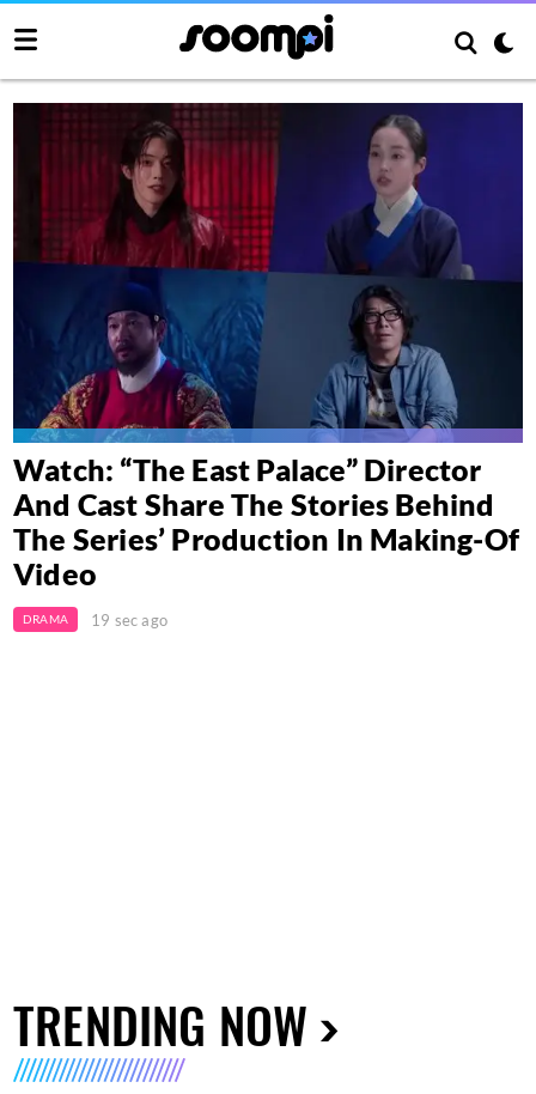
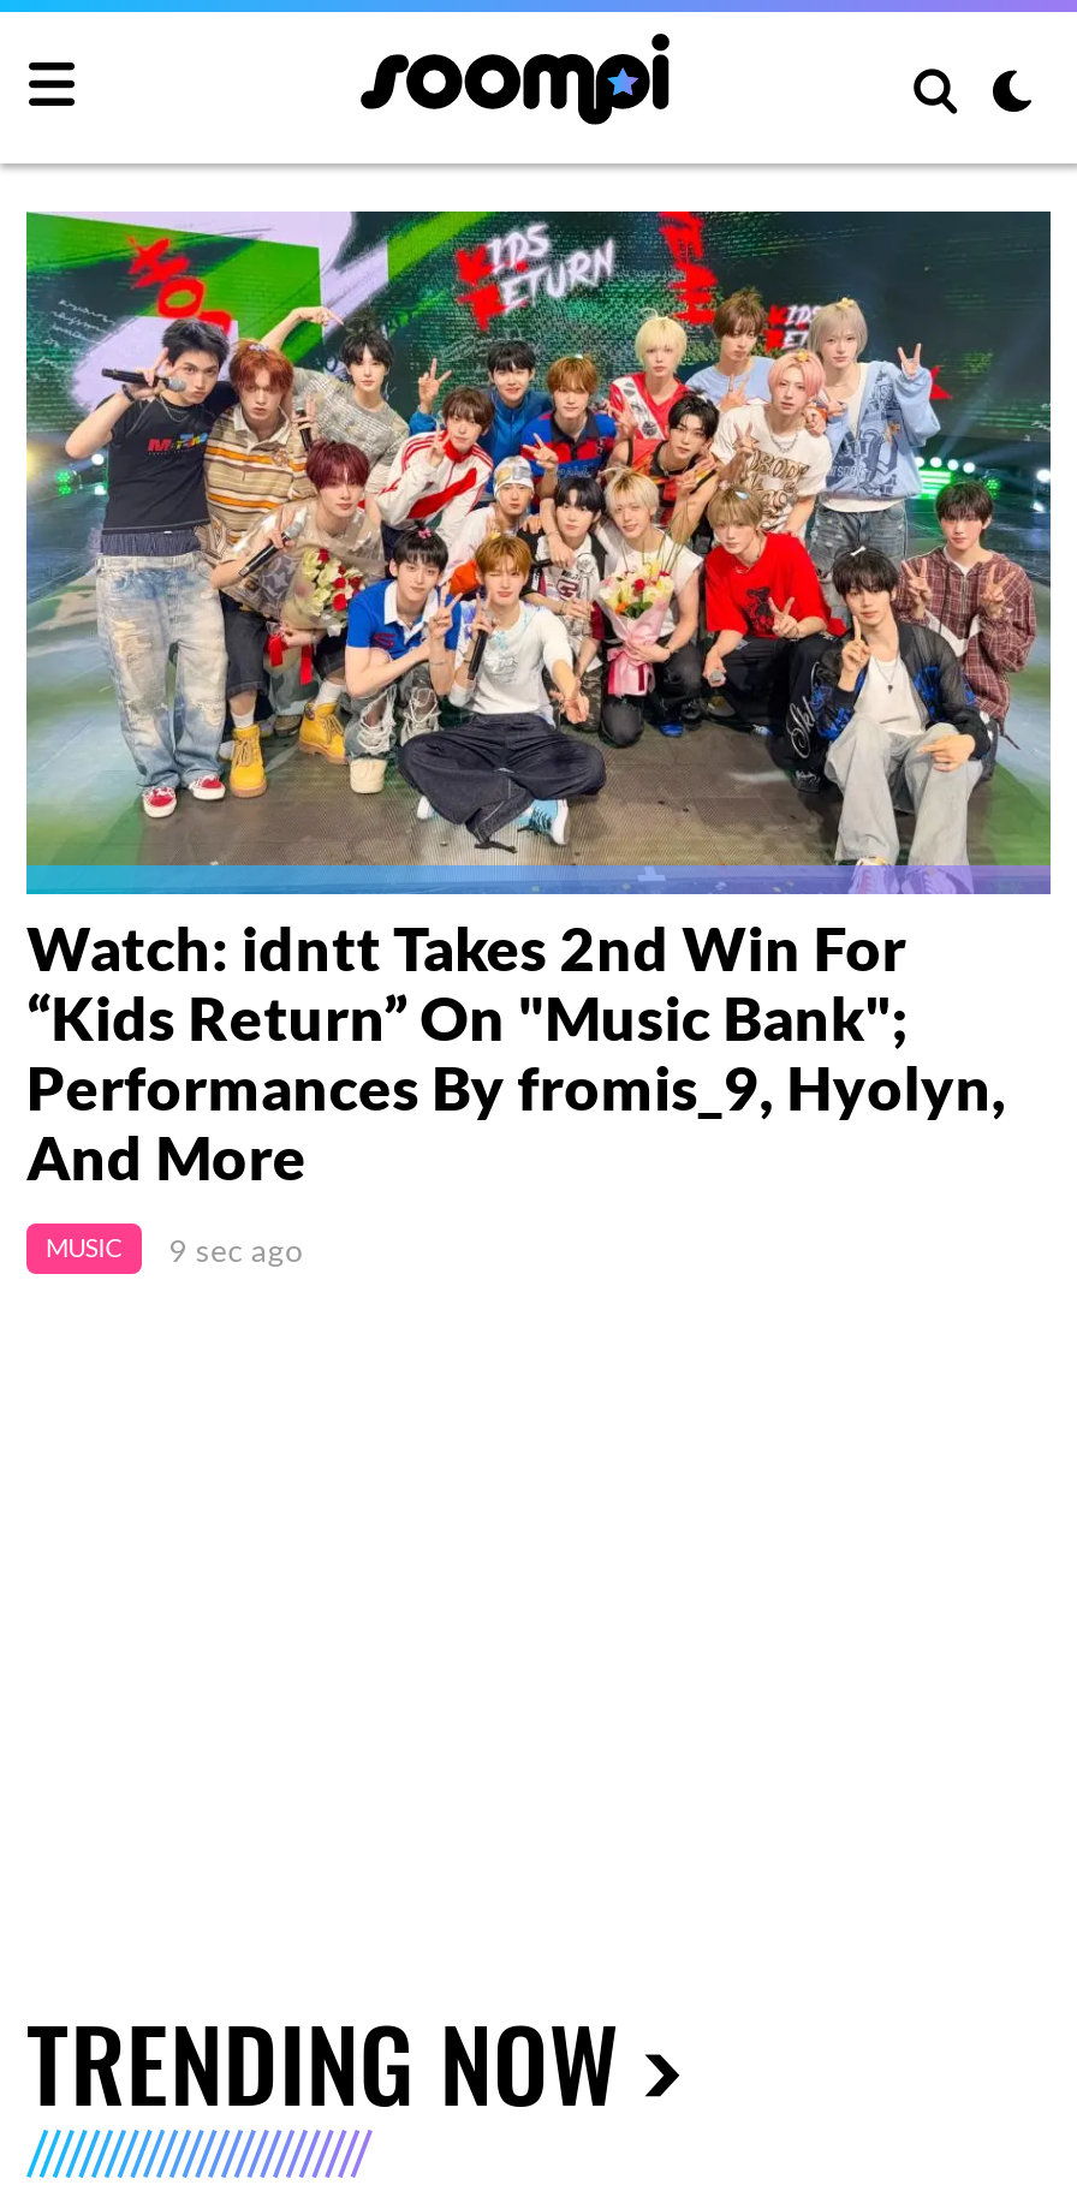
- [image]
- Watch: “The East Palace” Director
- And Cast Share The Stories Behind
- The Series’ Production In Making-Of
- Video
+ [image]
+ Watch: idntt Takes 2nd Win For
+ “Kids Return” On "Music Bank";
+ Performances By fromis_9, Hyolyn,
+ And More

- DRAMA
- 19 sec ago
+ MUSIC
+ 9 sec ago
